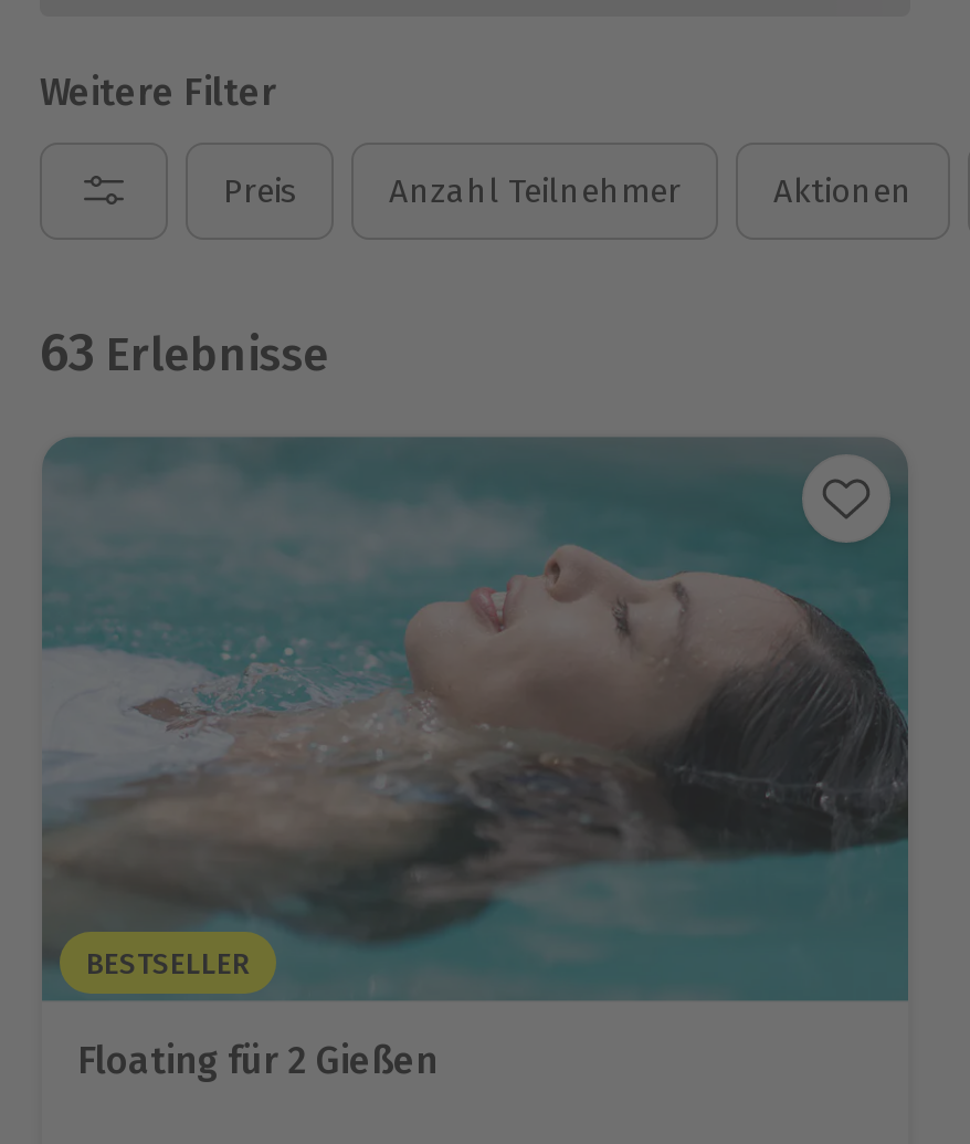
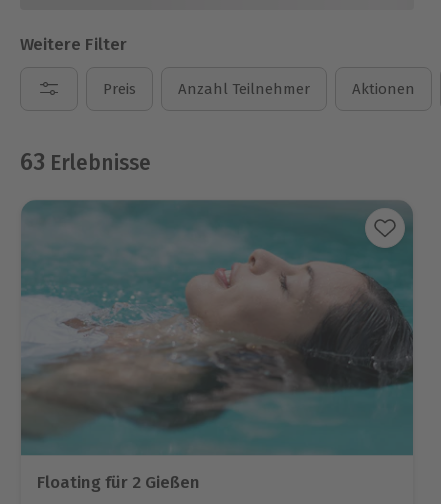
- BESTSELLER
